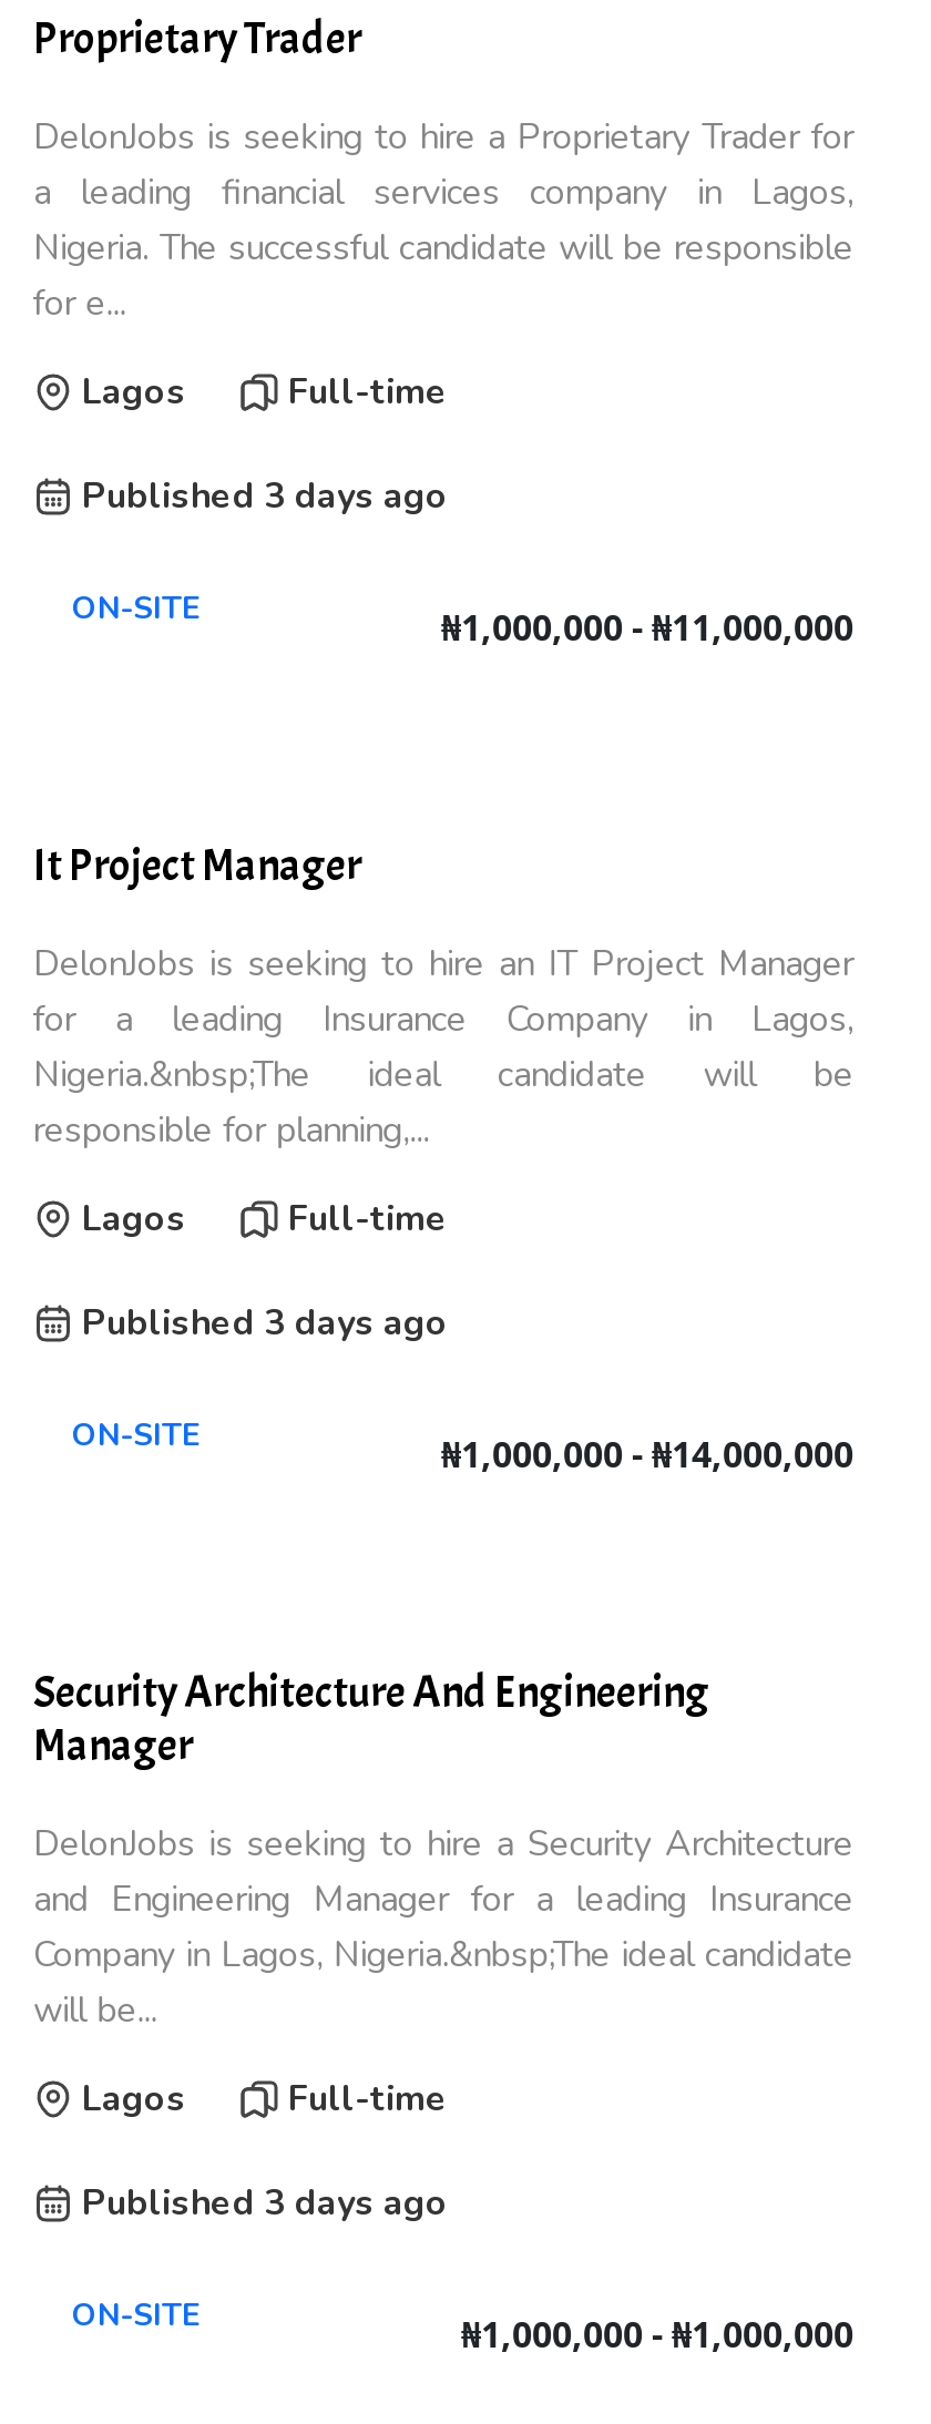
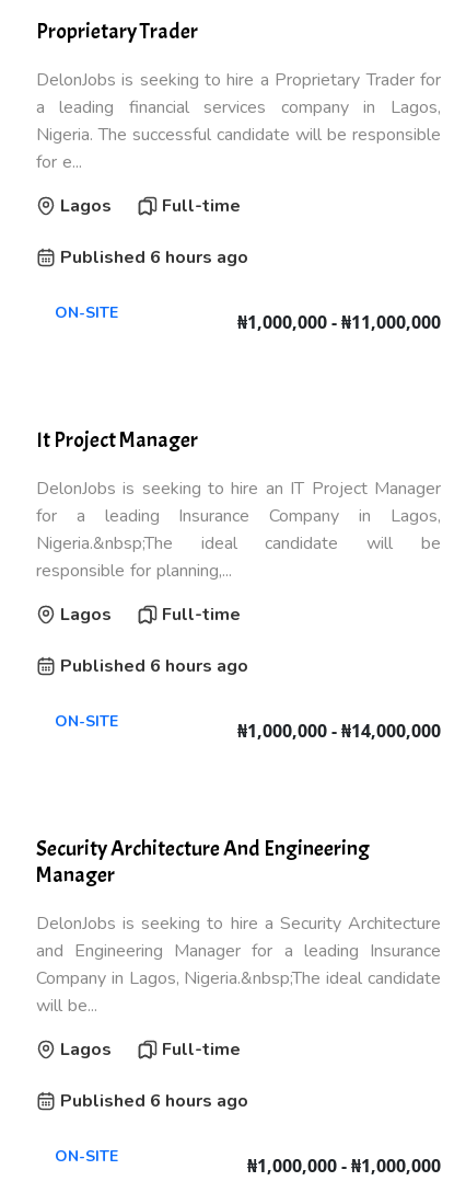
- Published 3 days ago
+ Published 6 hours ago

- Published 3 days ago
+ Published 6 hours ago

- Published 3 days ago
+ Published 6 hours ago
